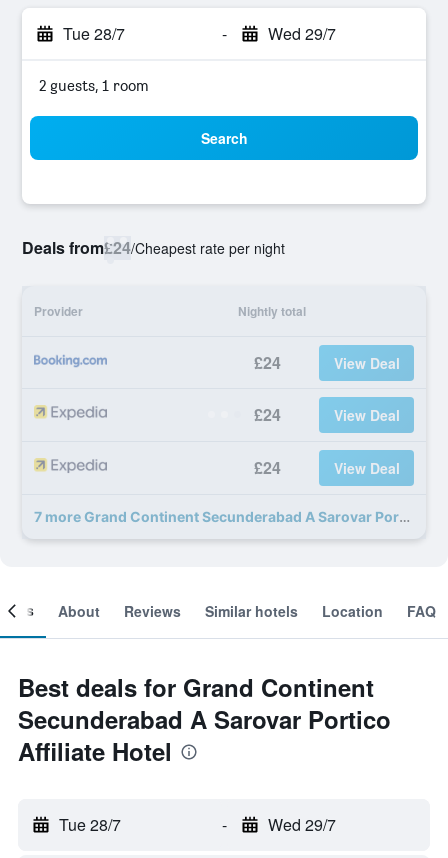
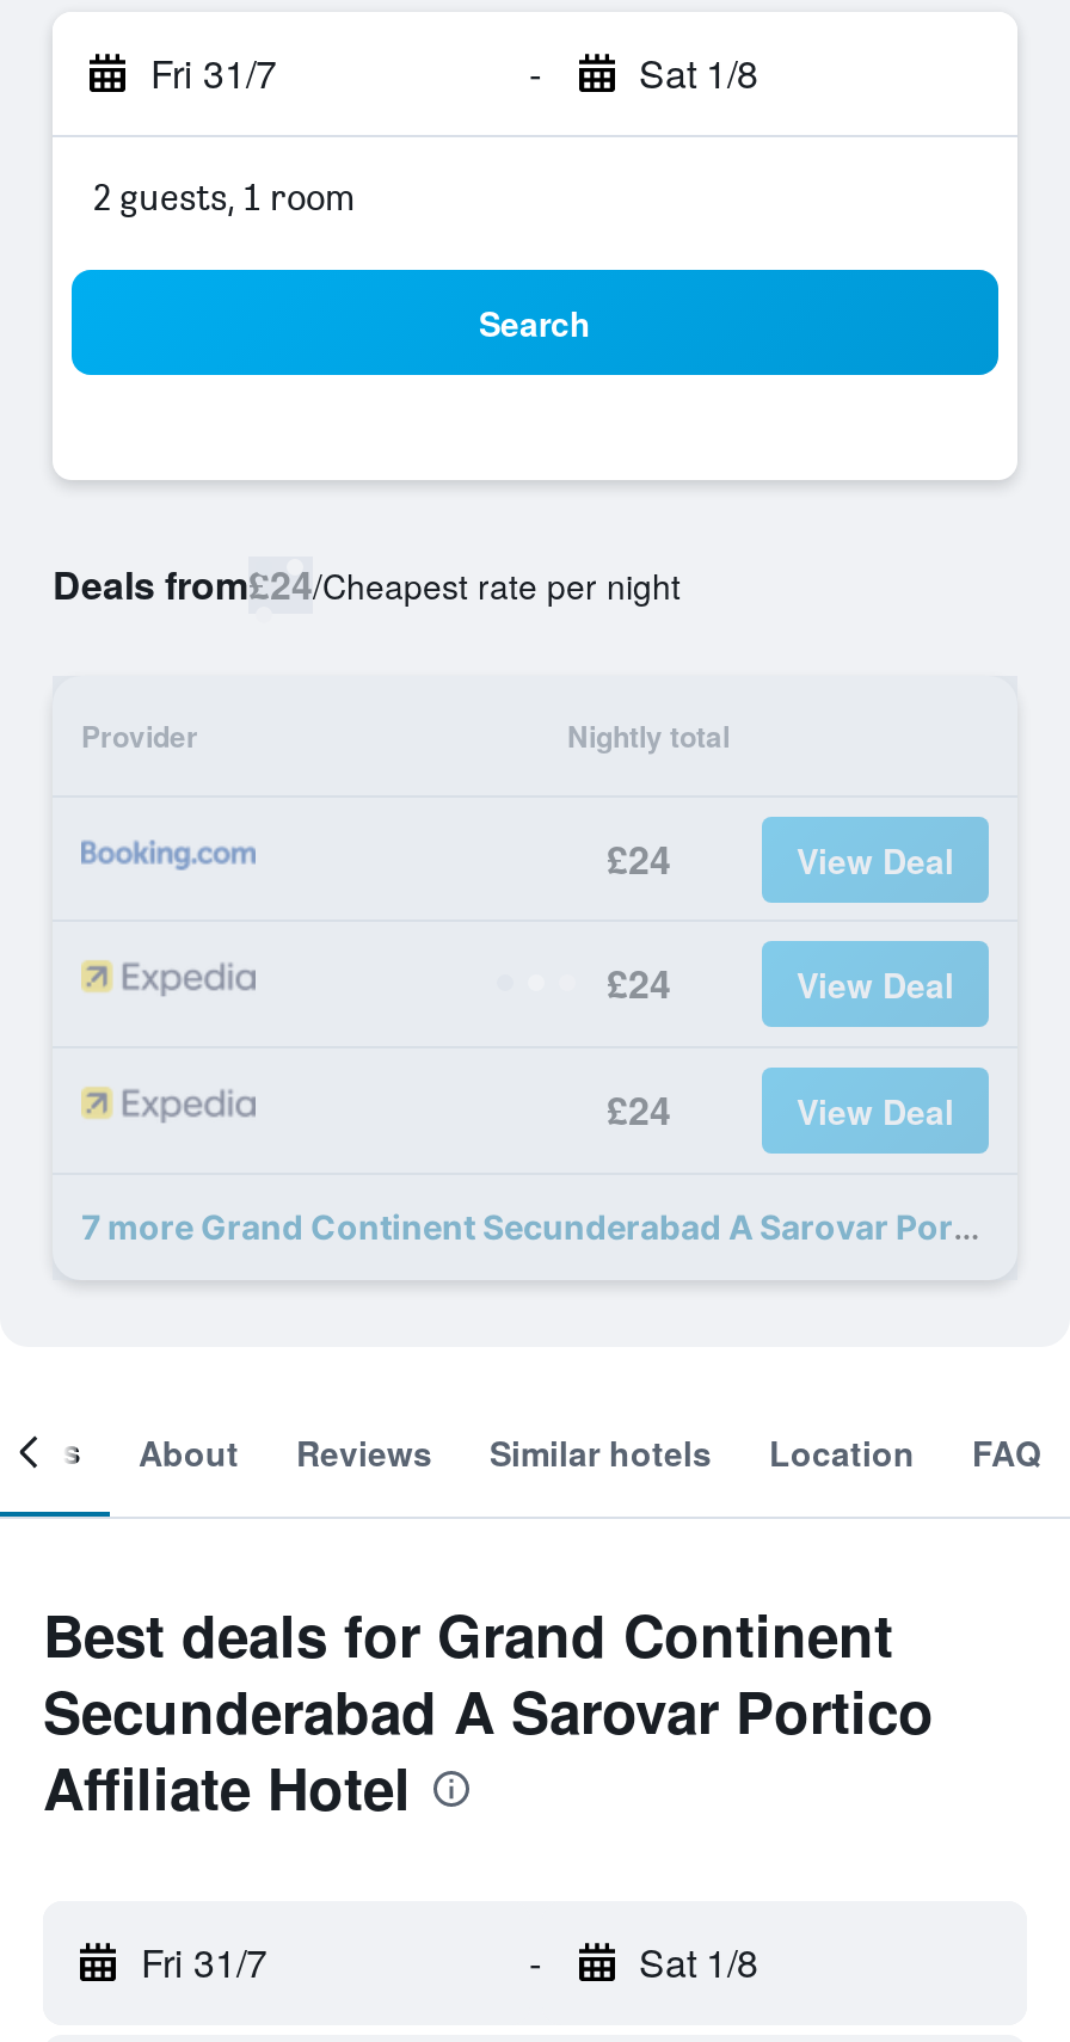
- Tue 28/7
+ Fri 31/7

- Wed 29/7
+ Sat 1/8

- Tue 28/7
+ Fri 31/7

- Wed 29/7
+ Sat 1/8
